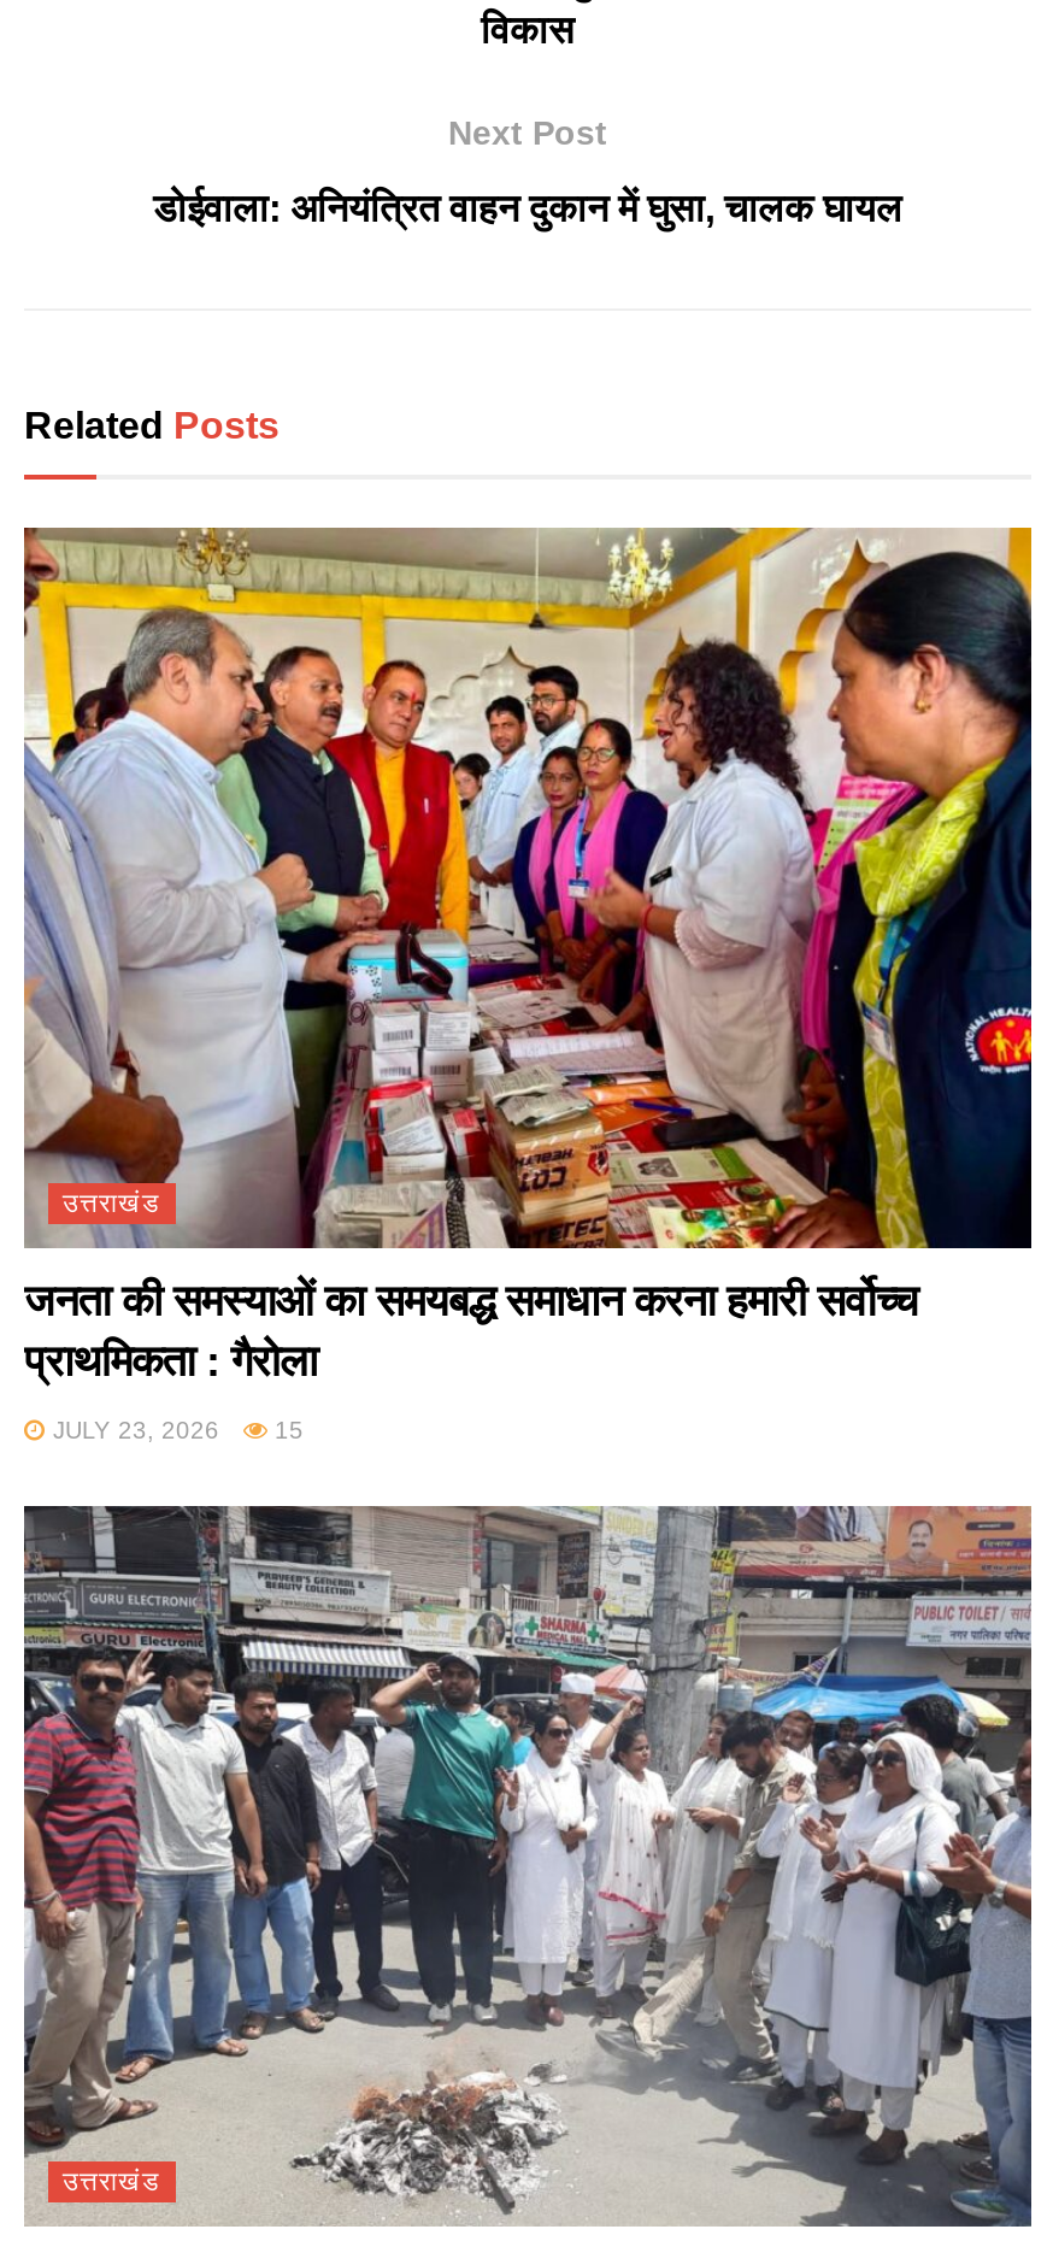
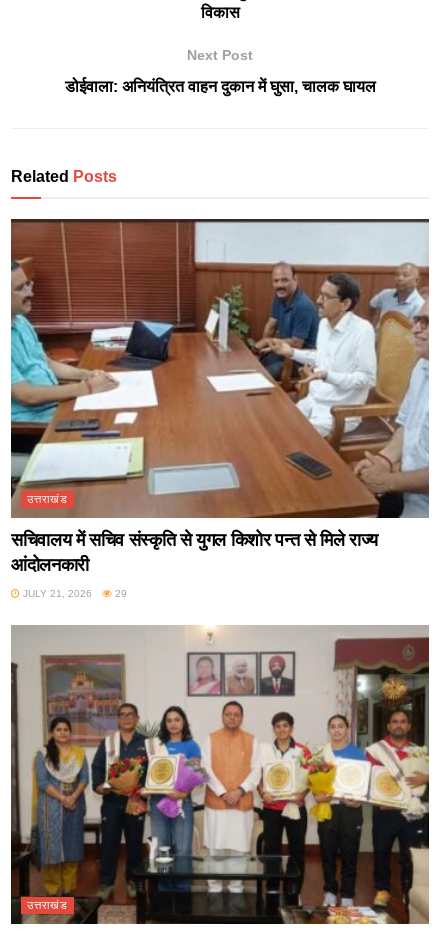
- [image]
- जनता की समस्याओं का समयबद्ध समाधान करना हमारी सर्वोच्च
- प्राथमिकता : गैरोला
+ [image]
+ सचिवालय में सचिव संस्कृति से युगल किशोर पन्त से मिले राज्य
+ आंदोलनकारी

- JULY 23, 2026
- 15
+ JULY 21, 2026
+ 29

- [image]
+ [image]
